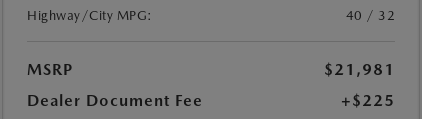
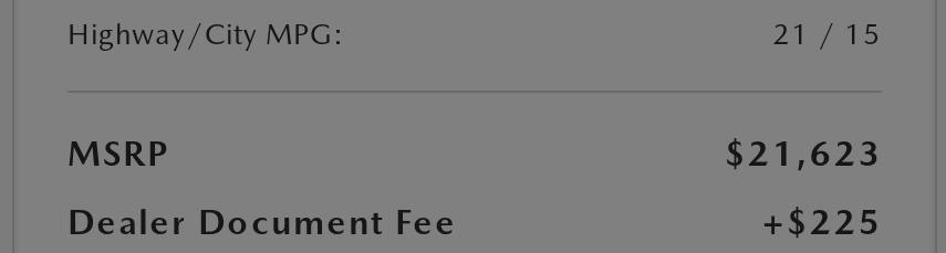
- 40 / 32
+ 21 / 15

- $21,981
+ $21,623
